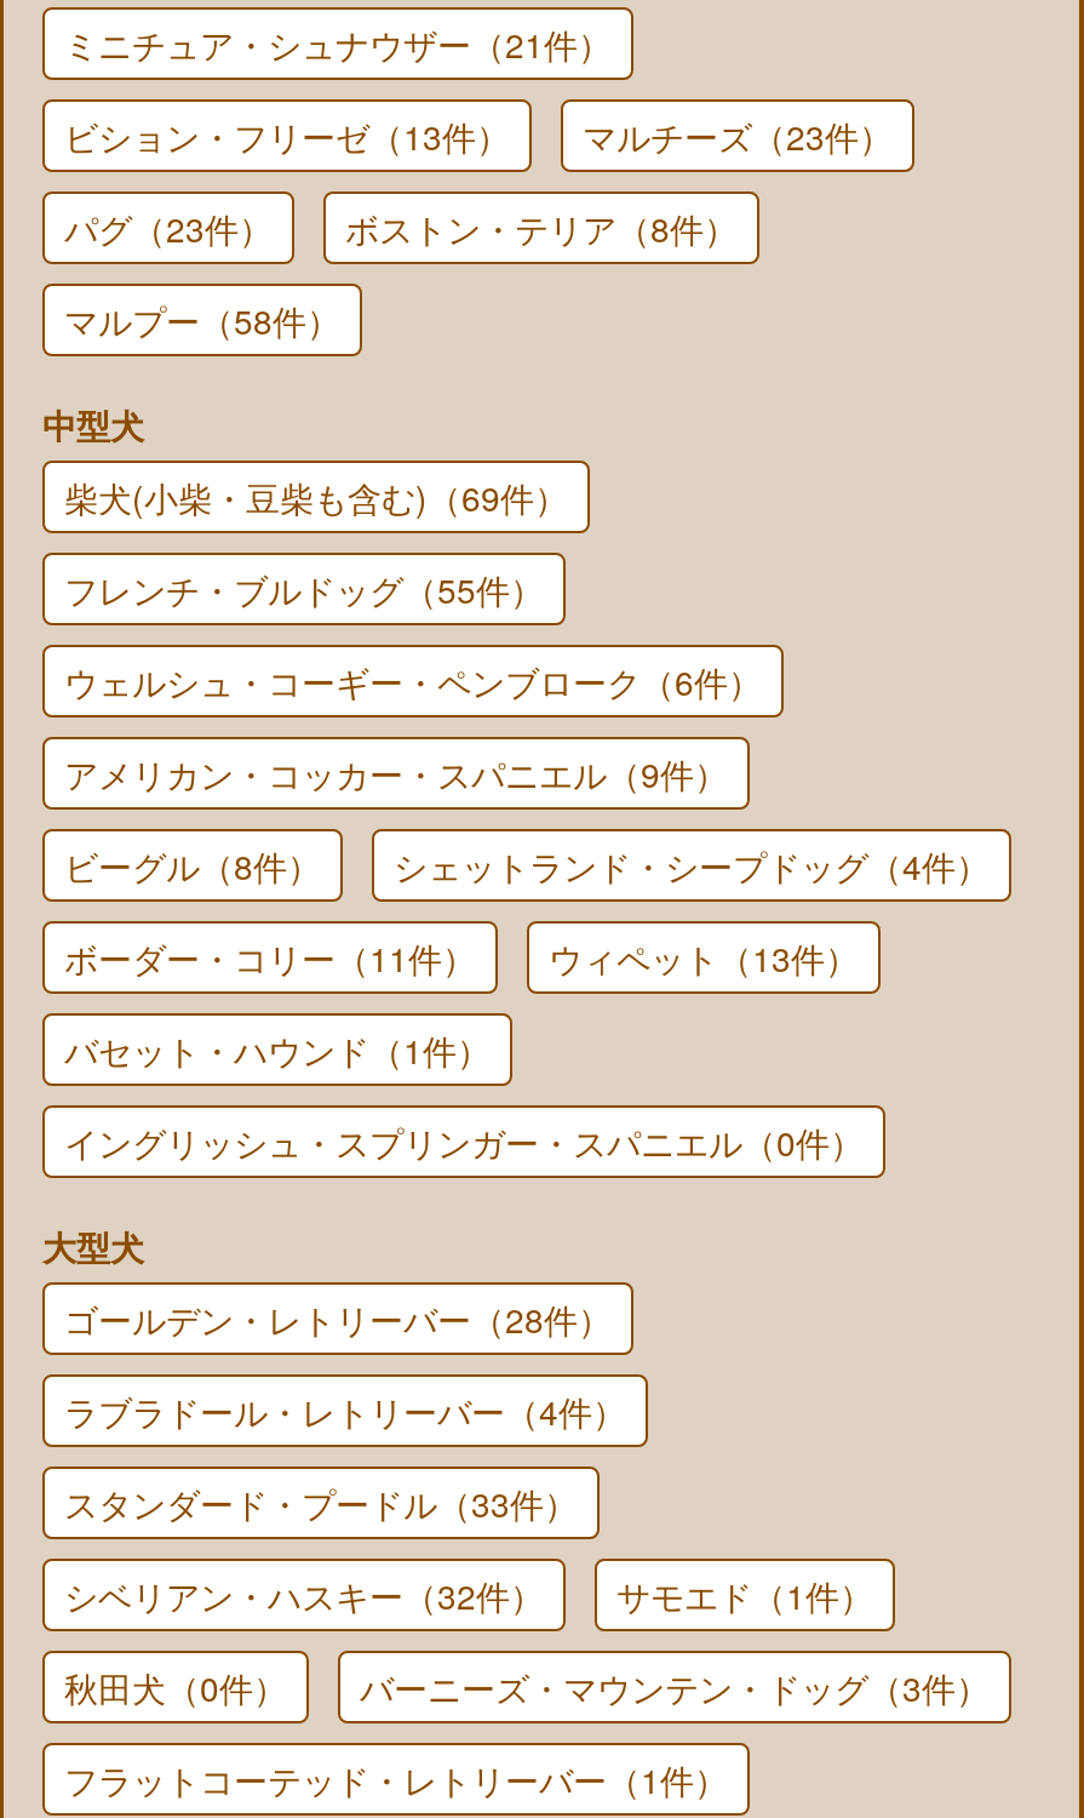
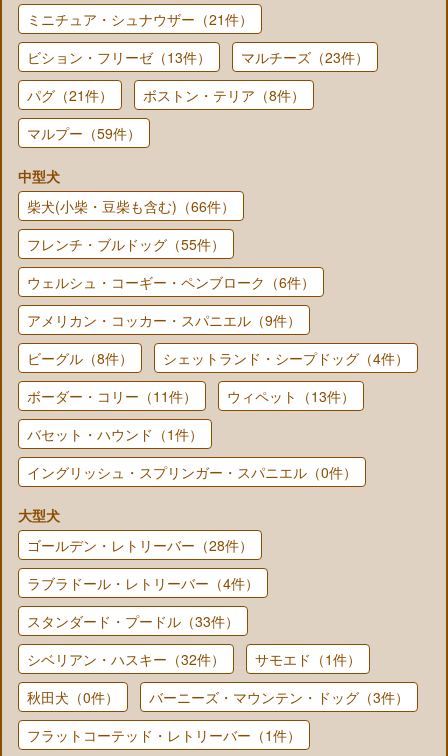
- パグ（23件） ボストン・テリア（8件）
+ パグ（21件） ボストン・テリア（8件）

- マルプー（58件）
+ マルプー（59件）

- 柴犬(小柴・豆柴も含む)（69件）
+ 柴犬(小柴・豆柴も含む)（66件）
